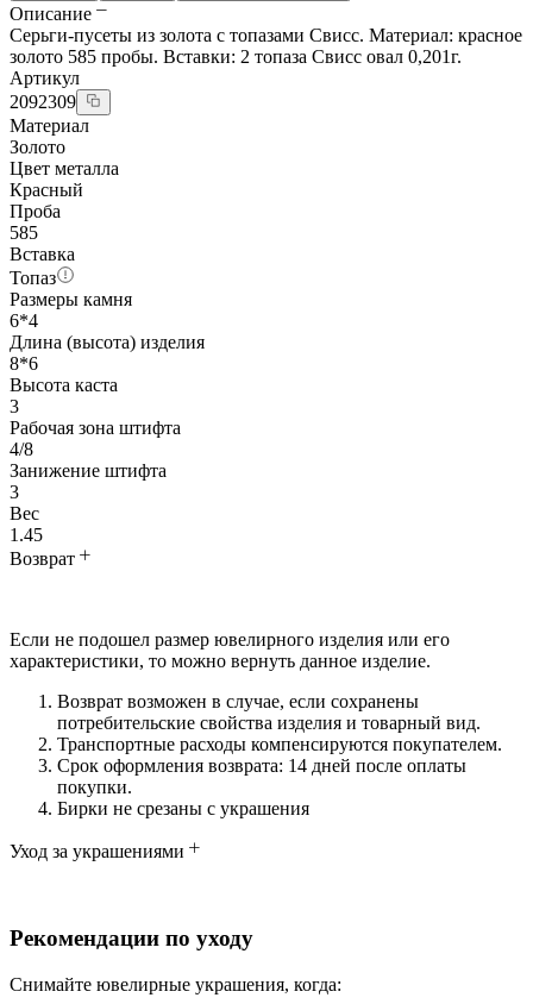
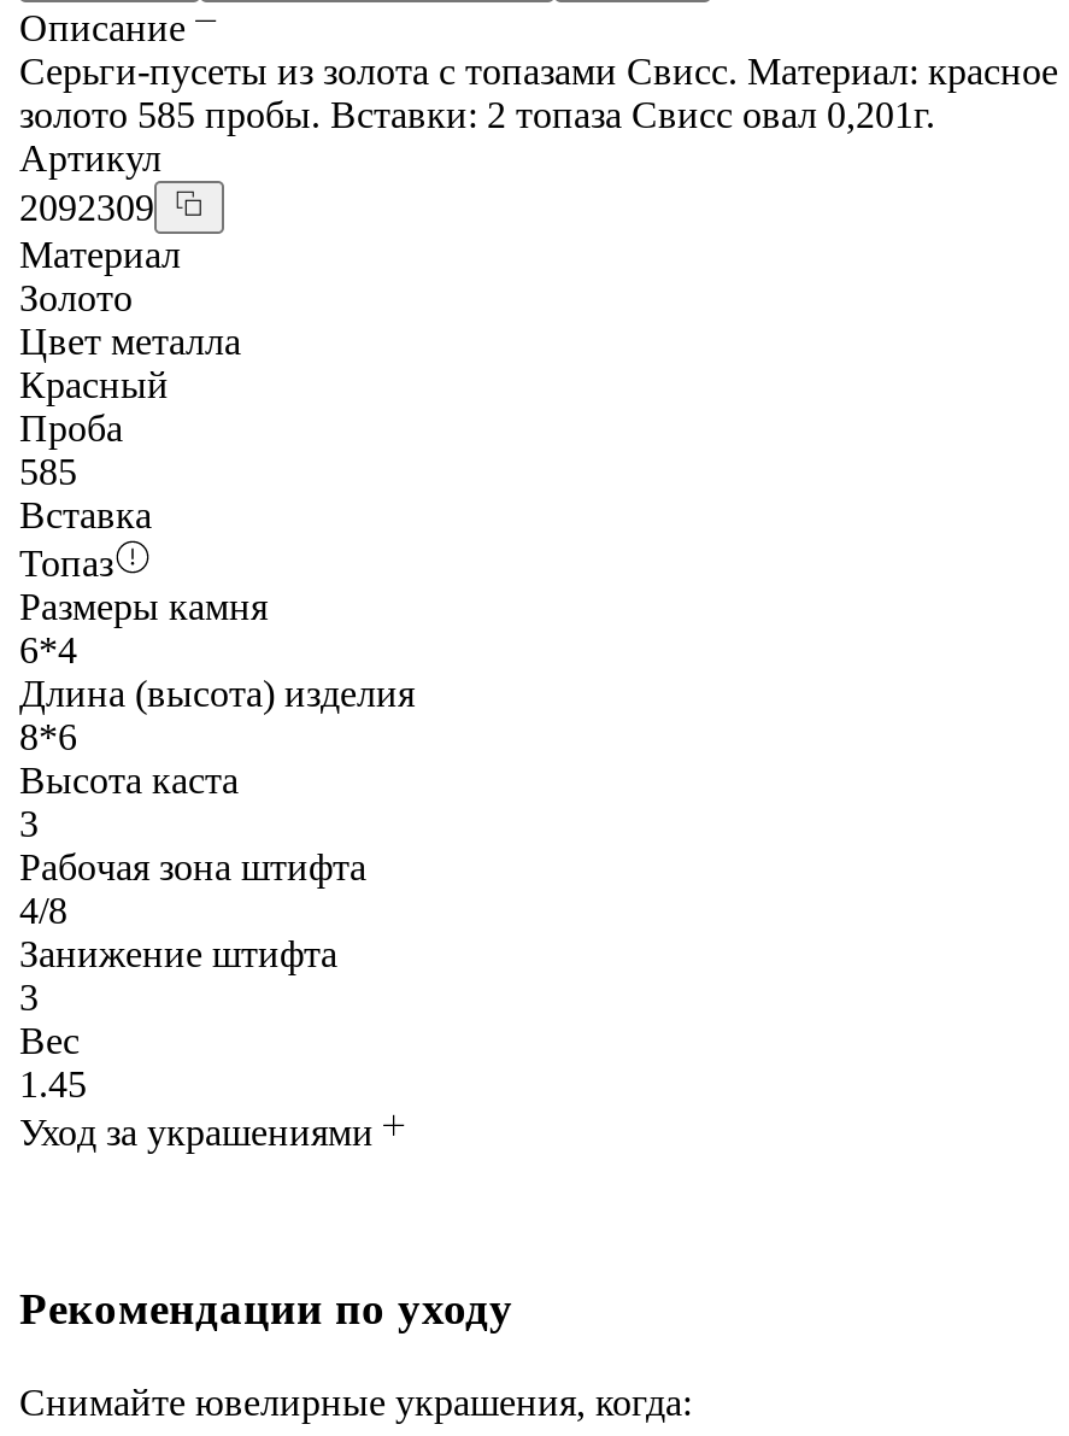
- Возврат

- Если не подошел размер ювелирного изделия или его
- характеристики, то можно вернуть данное изделие.
- Возврат возможен в случае, если сохранены
- потребительские свойства изделия и товарный вид.
- Транспортные расходы компенсируются покупателем.
- Срок оформления возврата: 14 дней после оплаты
- покупки.
- Бирки не срезаны с украшения
